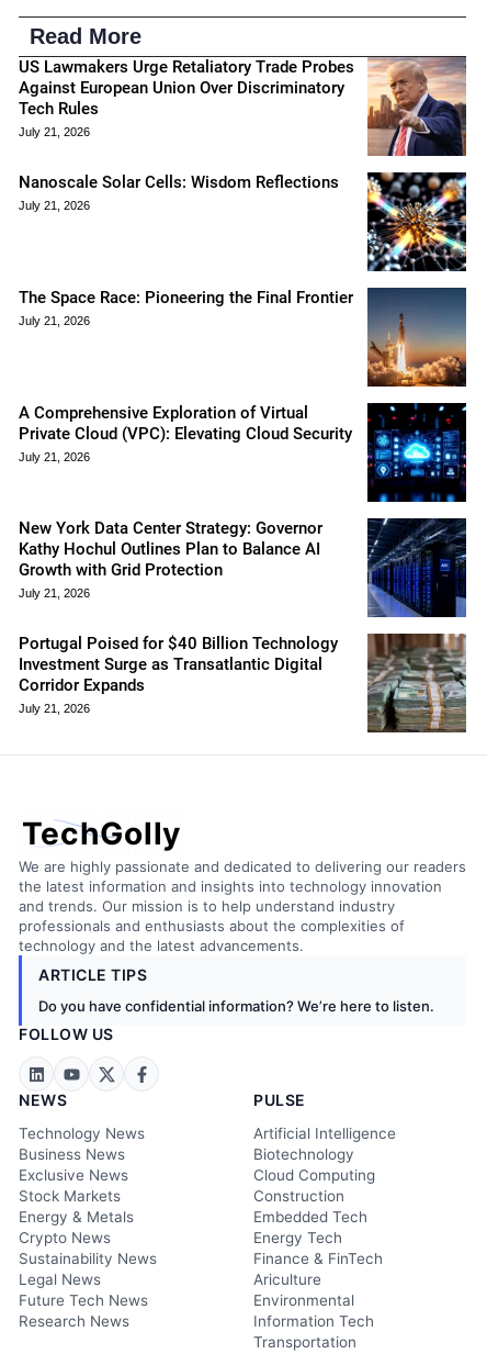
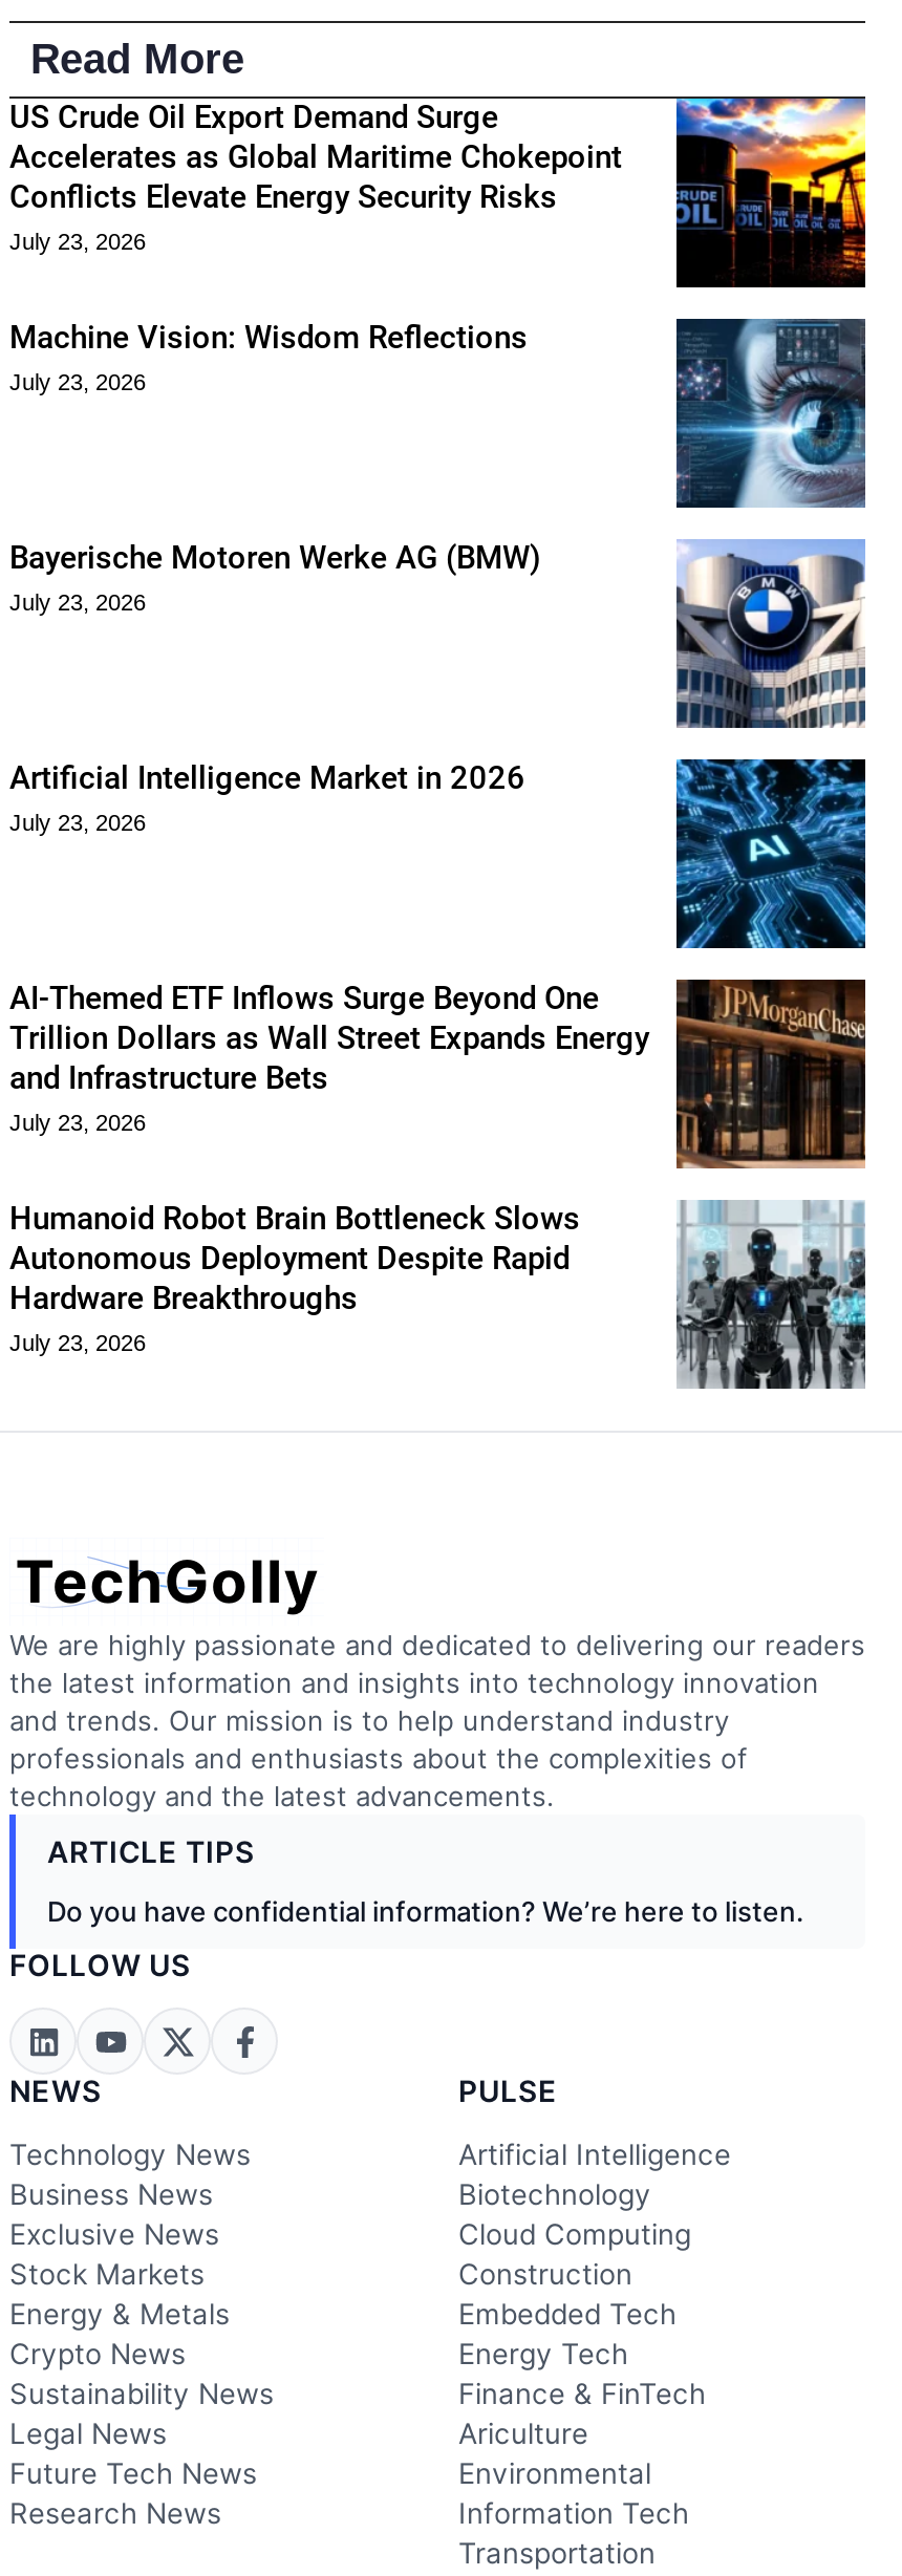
- [image]
- US Lawmakers Urge Retaliatory Trade Probes
- Against European Union Over Discriminatory
- Tech Rules
- July 21, 2026
+ [image]
+ US Crude Oil Export Demand Surge
+ Accelerates as Global Maritime Chokepoint
+ Conflicts Elevate Energy Security Risks
+ July 23, 2026

- Nanoscale Solar Cells: Wisdom Reflections
- July 21, 2026
+ Machine Vision: Wisdom Reflections
+ July 23, 2026

- [image]
+ [image]

- The Space Race: Pioneering the Final Frontier
- July 21, 2026
+ Bayerische Motoren Werke AG (BMW)
+ July 23, 2026

- [image]
+ [image]

- A Comprehensive Exploration of Virtual
- Private Cloud (VPC): Elevating Cloud Security
- July 21, 2026
+ Artificial Intelligence Market in 2026
+ July 23, 2026

- [image]
+ [image]

- [image]
- New York Data Center Strategy: Governor
- Kathy Hochul Outlines Plan to Balance AI
- Growth with Grid Protection
- July 21, 2026
+ [image]
+ AI-Themed ETF Inflows Surge Beyond One
+ Trillion Dollars as Wall Street Expands Energy
+ and Infrastructure Bets
+ July 23, 2026

- Portugal Poised for $40 Billion Technology
- Investment Surge as Transatlantic Digital
- Corridor Expands
- July 21, 2026
+ Humanoid Robot Brain Bottleneck Slows
+ Autonomous Deployment Despite Rapid
+ Hardware Breakthroughs
+ July 23, 2026

- [image]
+ [image]
